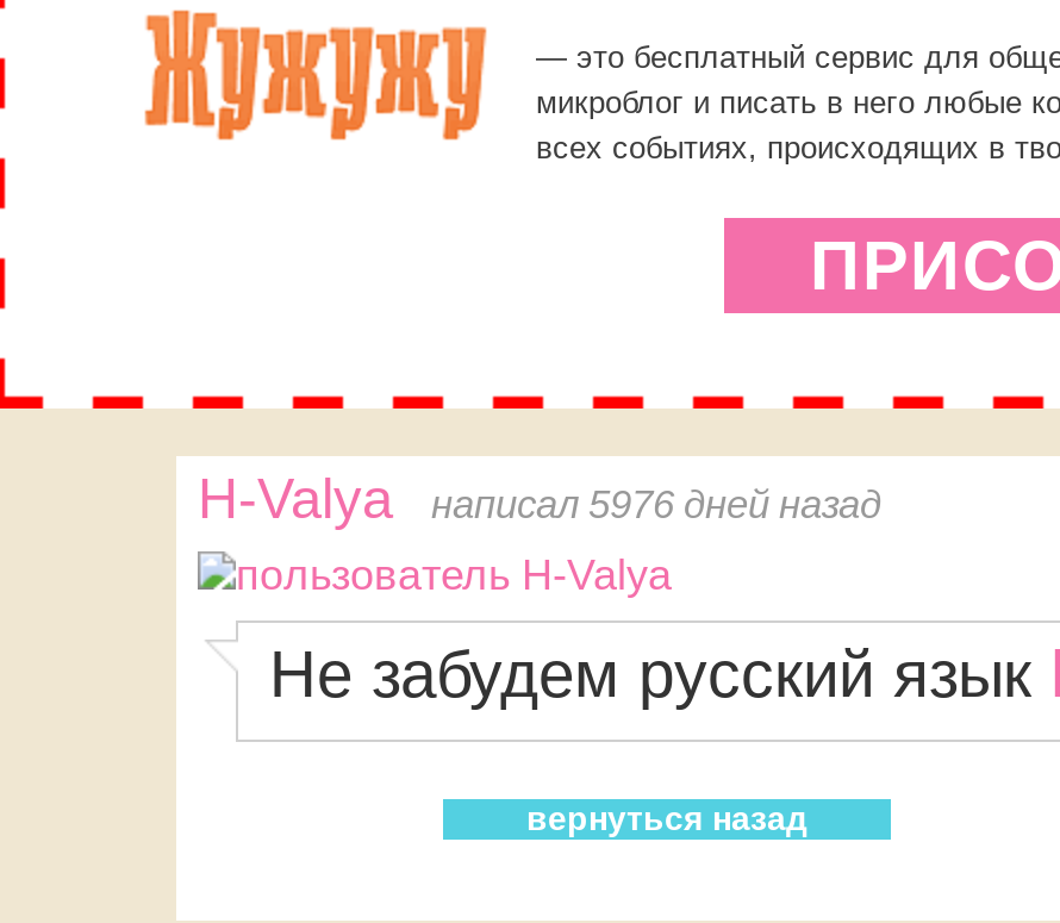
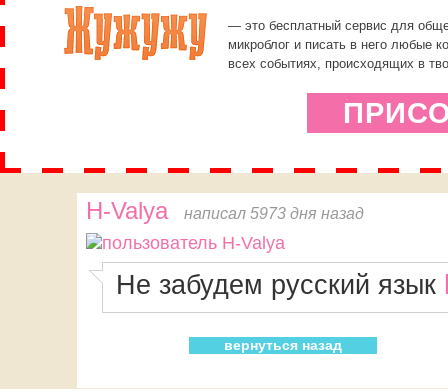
- написал 5976 дней назад
+ написал 5973 дня назад
